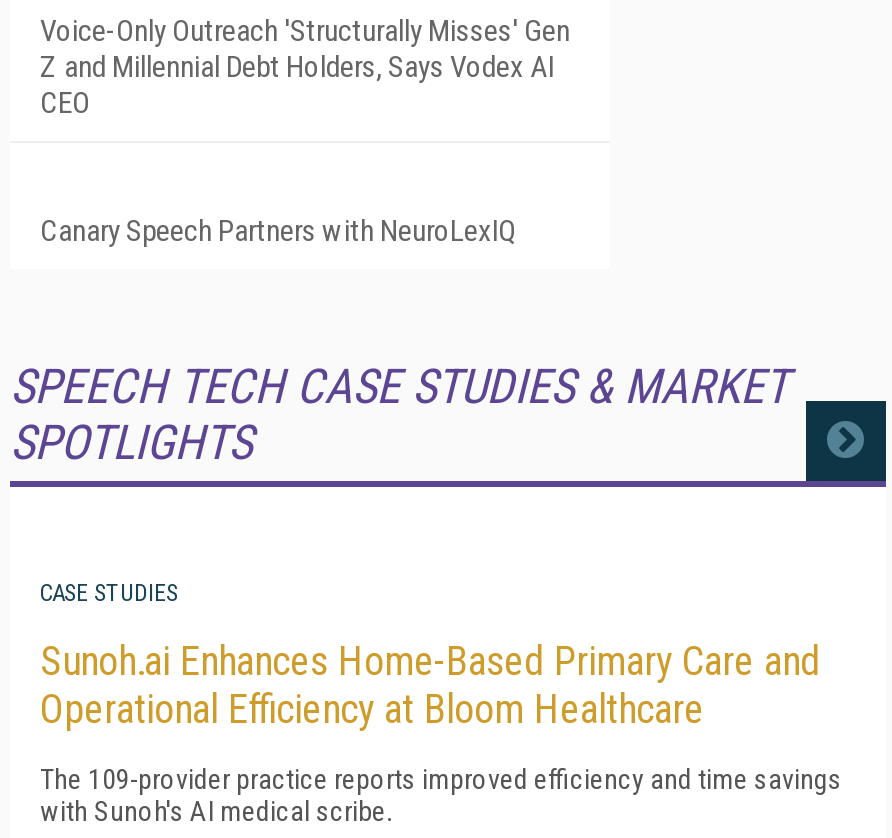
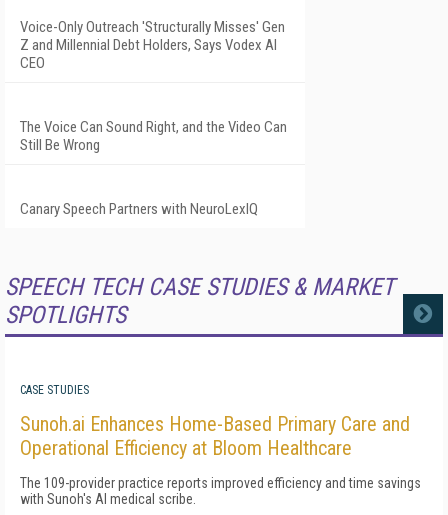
+ The Voice Can Sound Right, and the Video Can
+ Still Be Wrong
